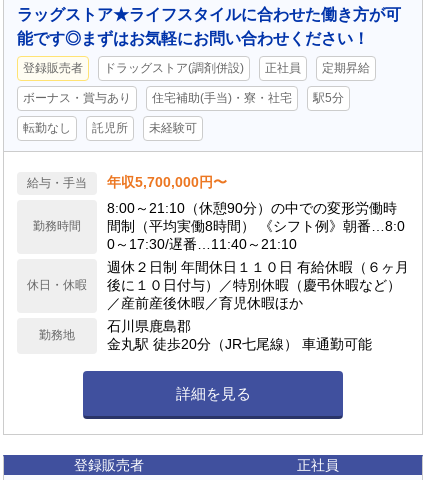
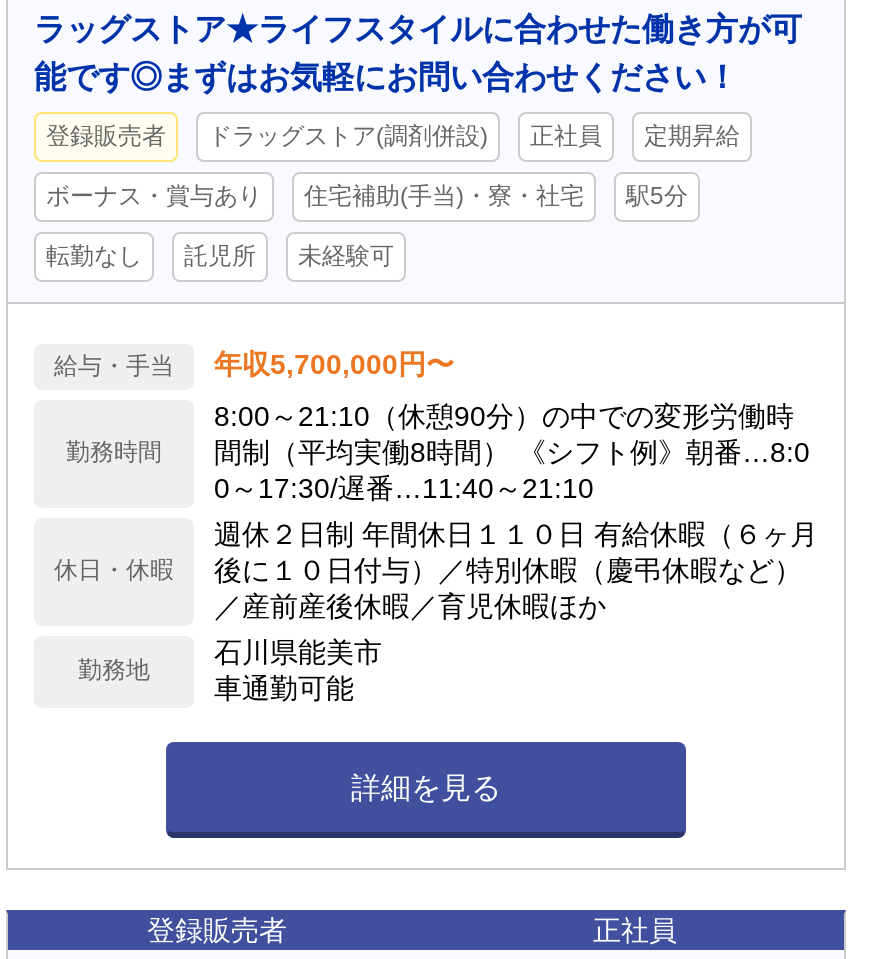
- 石川県鹿島郡
- 金丸駅 徒歩20分（JR七尾線） 車通勤可能
+ 石川県能美市
+ 車通勤可能
